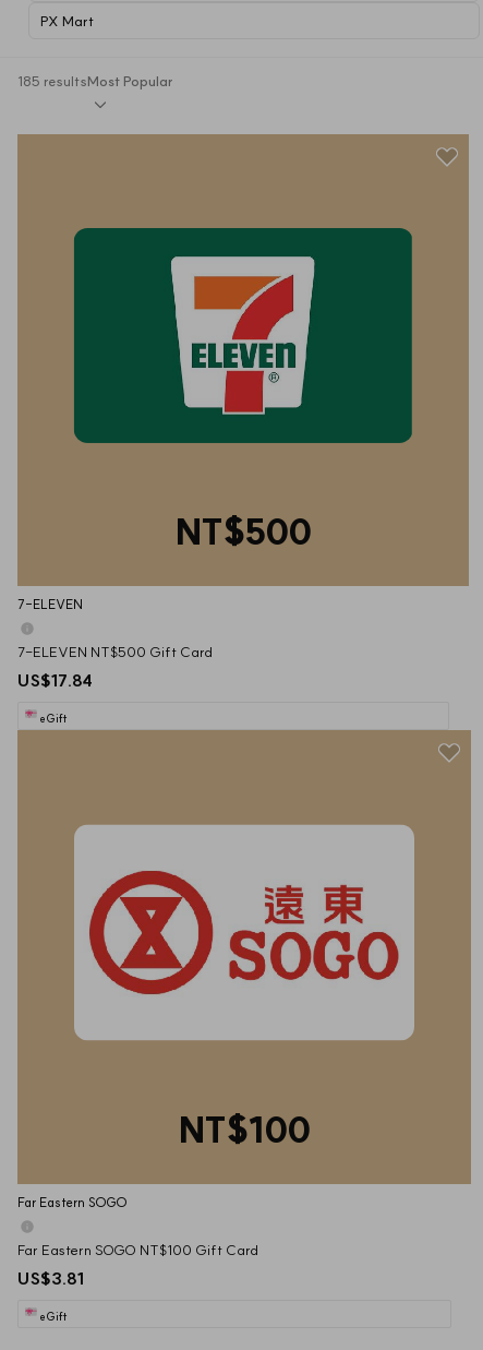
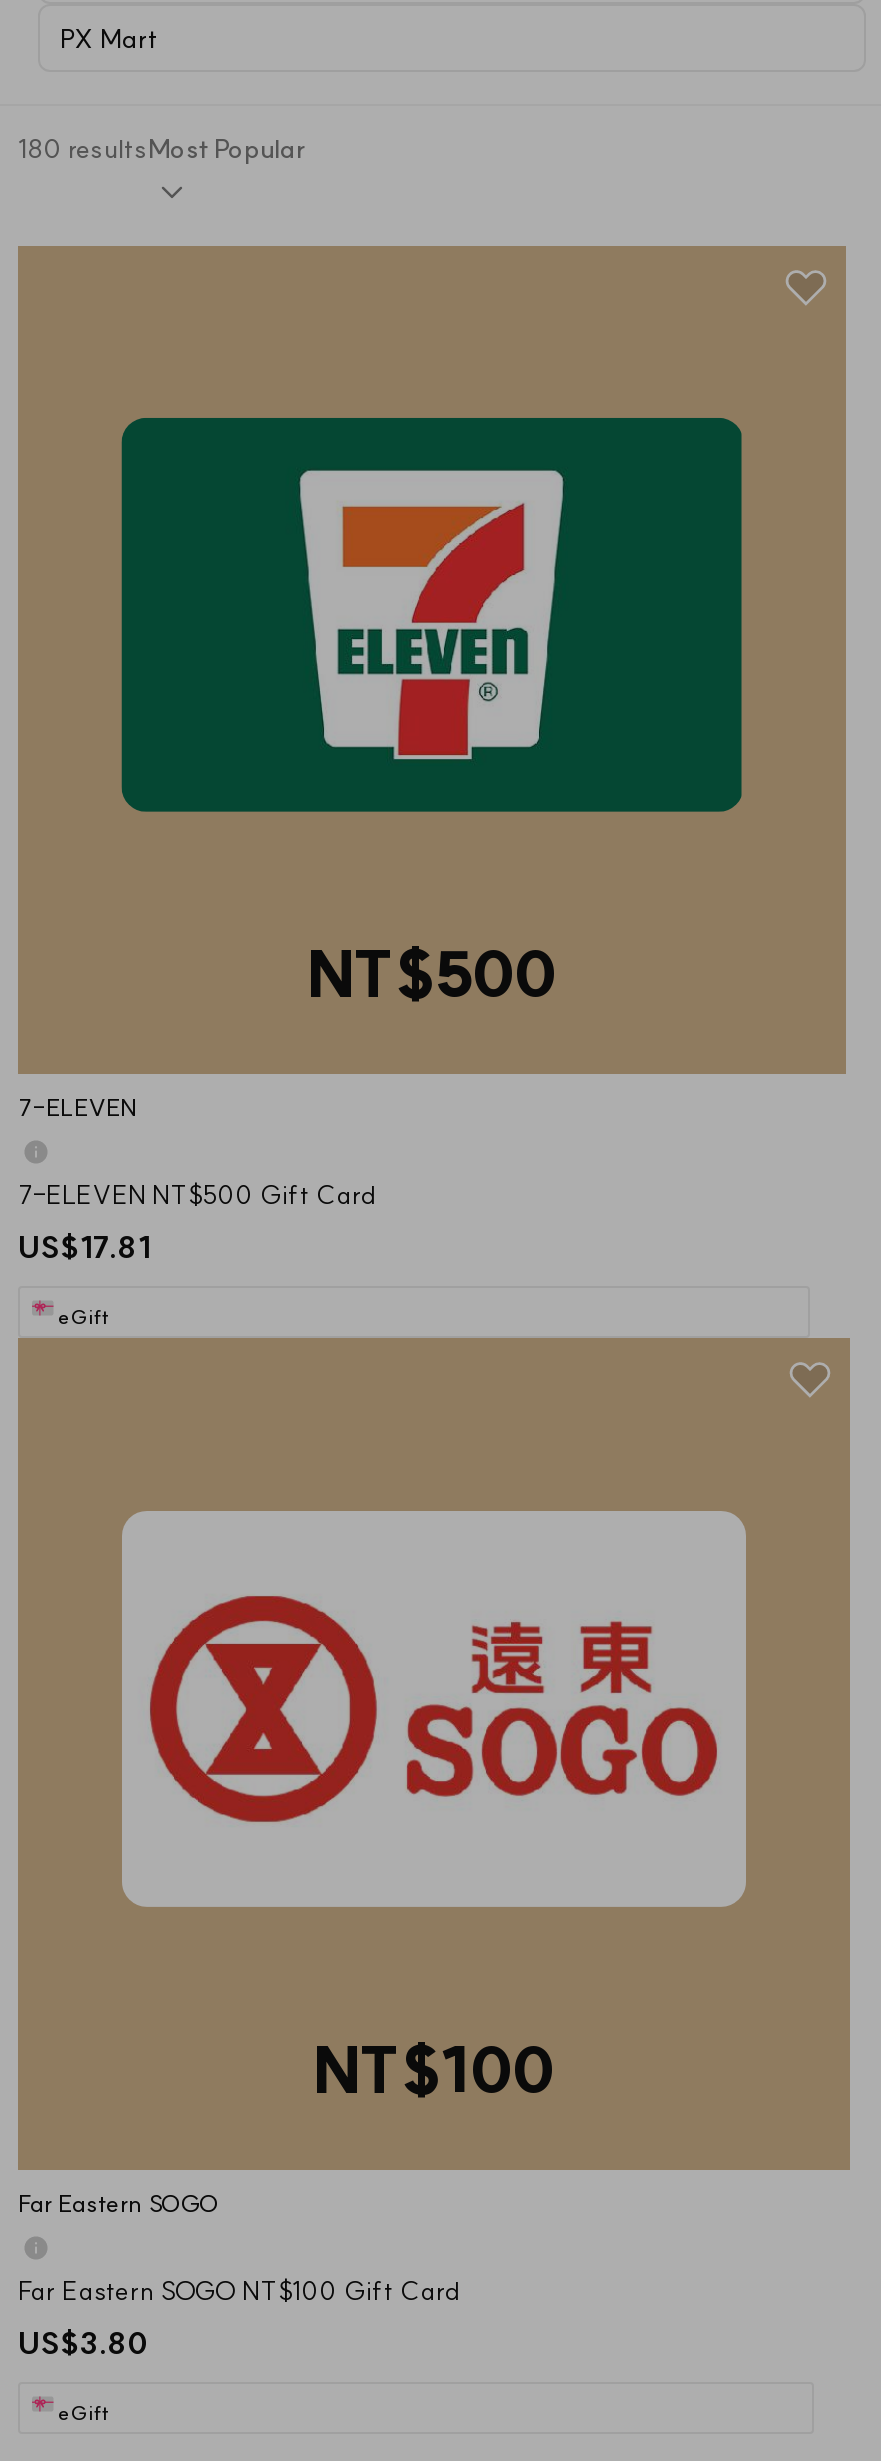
- 185 resultsMost Popular
+ 180 resultsMost Popular

- US$17.84
+ US$17.81

- US$3.81
+ US$3.80
